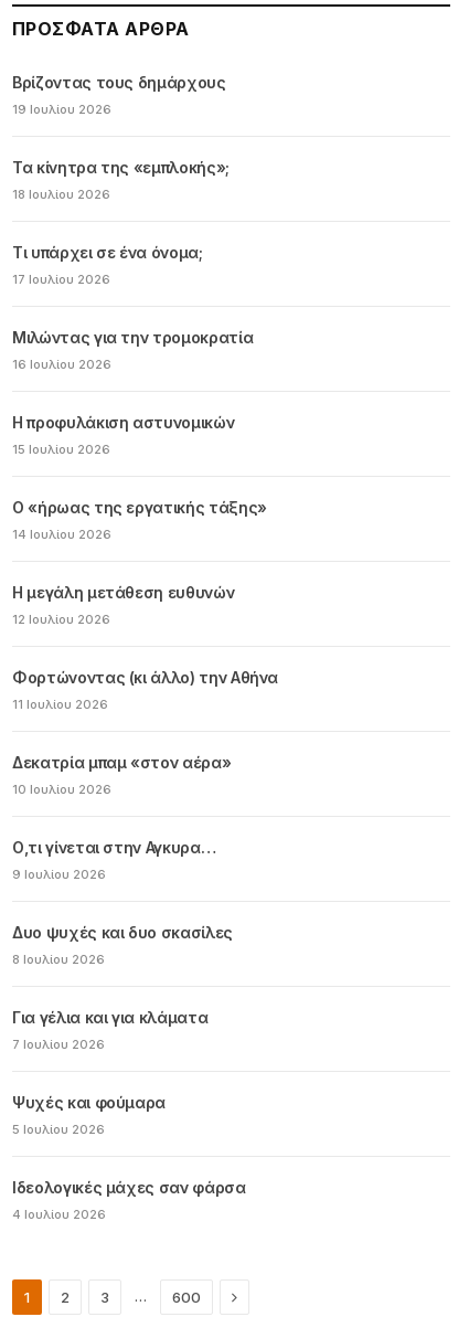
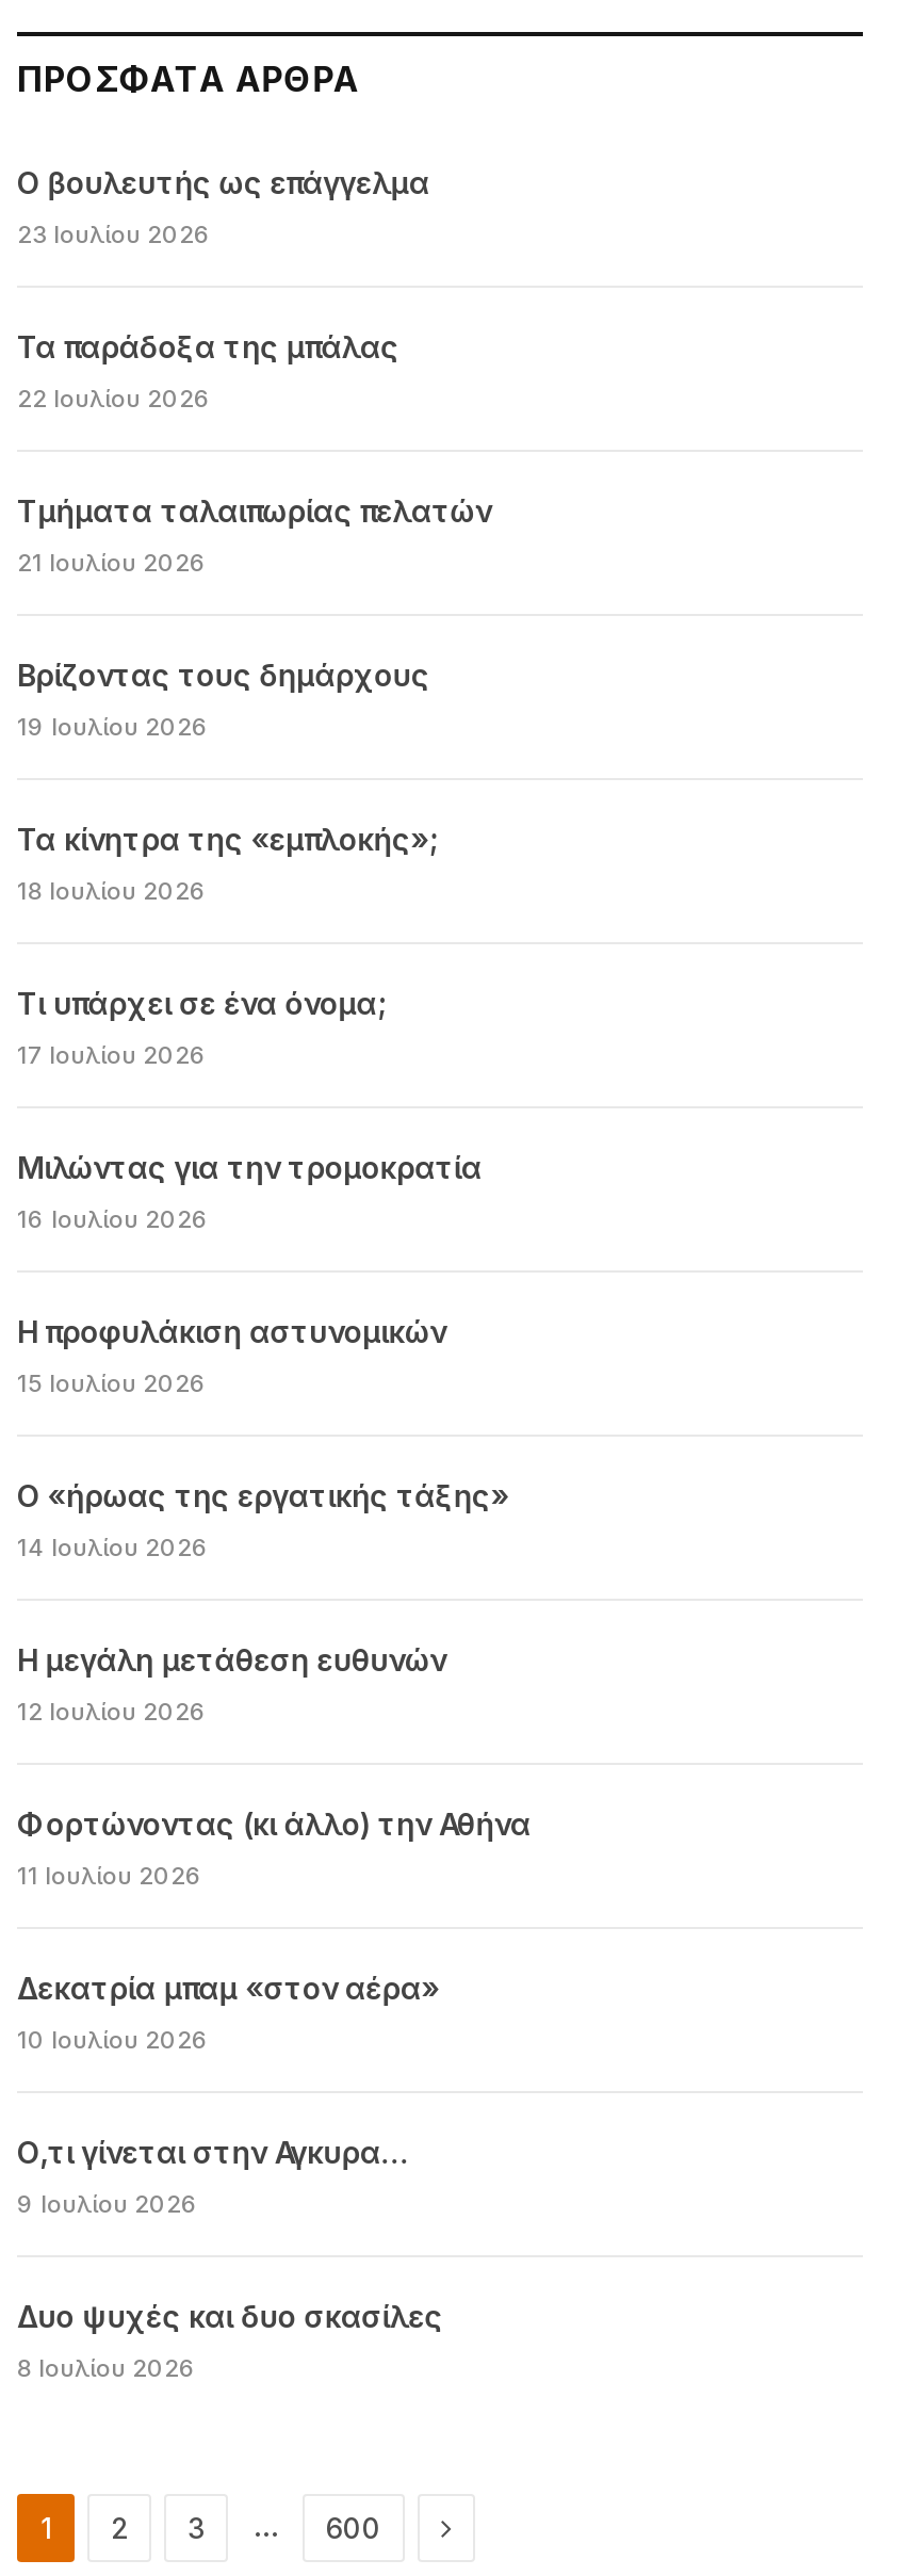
+ Ο βουλευτής ως επάγγελμα
+ 23 Ιουλίου 2026
+ Τα παράδοξα της μπάλας
+ 22 Ιουλίου 2026
+ Τμήματα ταλαιπωρίας πελατών
+ 21 Ιουλίου 2026

moved down: Βρίζοντας τους δημάρχους | 19 Ιουλίου 2026 | Τα κίνητρα της «εμπλοκής»; | ... | Δυο ψυχές και δυο σκασίλες | 8 Ιουλίου 2026

- Για γέλια και για κλάματα
- 7 Ιουλίου 2026
- Ψυχές και φούμαρα
- 5 Ιουλίου 2026
- Ιδεολογικές μάχες σαν φάρσα
- 4 Ιουλίου 2026
